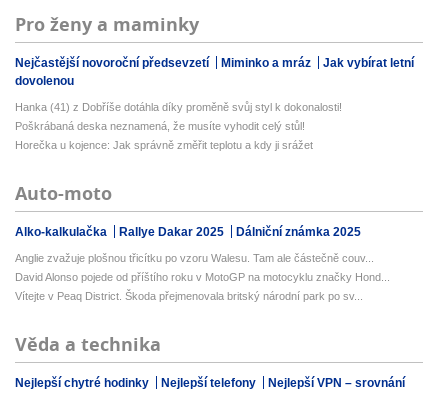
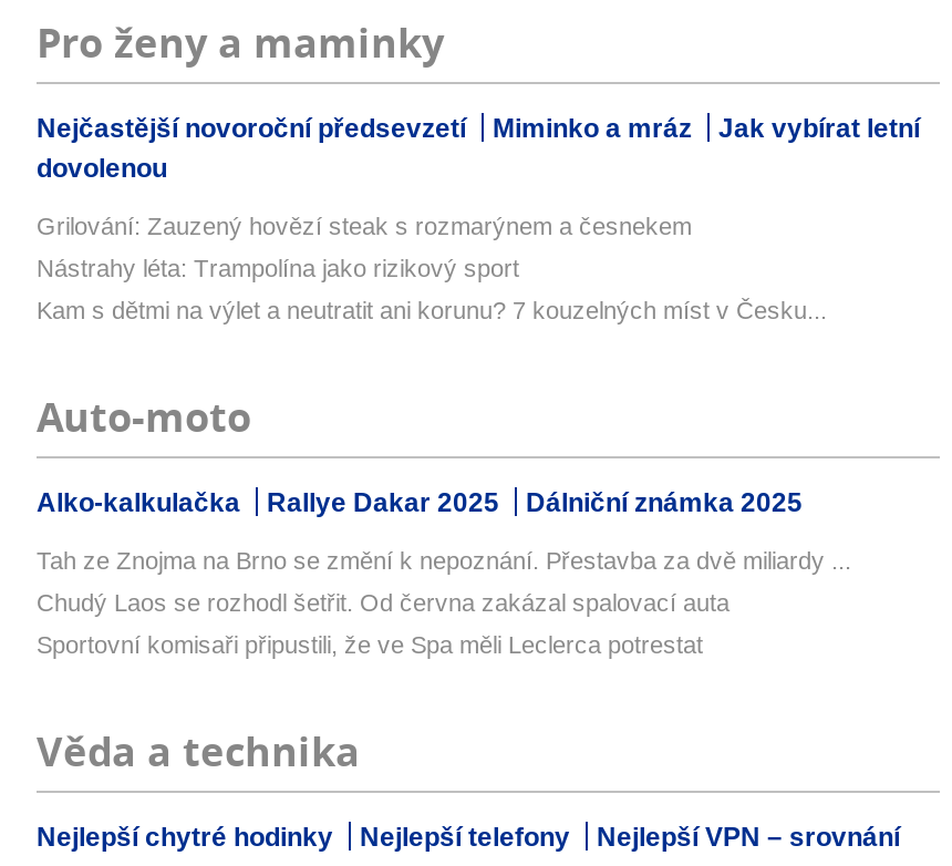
- Hanka (41) z Dobříše dotáhla díky proměně svůj styl k dokonalosti!
+ Grilování: Zauzený hovězí steak s rozmarýnem a česnekem

- Poškrábaná deska neznamená, že musíte vyhodit celý stůl!
+ Nástrahy léta: Trampolína jako rizikový sport

- Horečka u kojence: Jak správně změřit teplotu a kdy ji srážet
+ Kam s dětmi na výlet a neutratit ani korunu? 7 kouzelných míst v Česku...

- Anglie zvažuje plošnou třicítku po vzoru Walesu. Tam ale částečně couv...
+ Tah ze Znojma na Brno se změní k nepoznání. Přestavba za dvě miliardy ...

- David Alonso pojede od příštího roku v MotoGP na motocyklu značky Hond...
+ Chudý Laos se rozhodl šetřit. Od června zakázal spalovací auta

- Vítejte v Peaq District. Škoda přejmenovala britský národní park po sv...
+ Sportovní komisaři připustili, že ve Spa měli Leclerca potrestat
